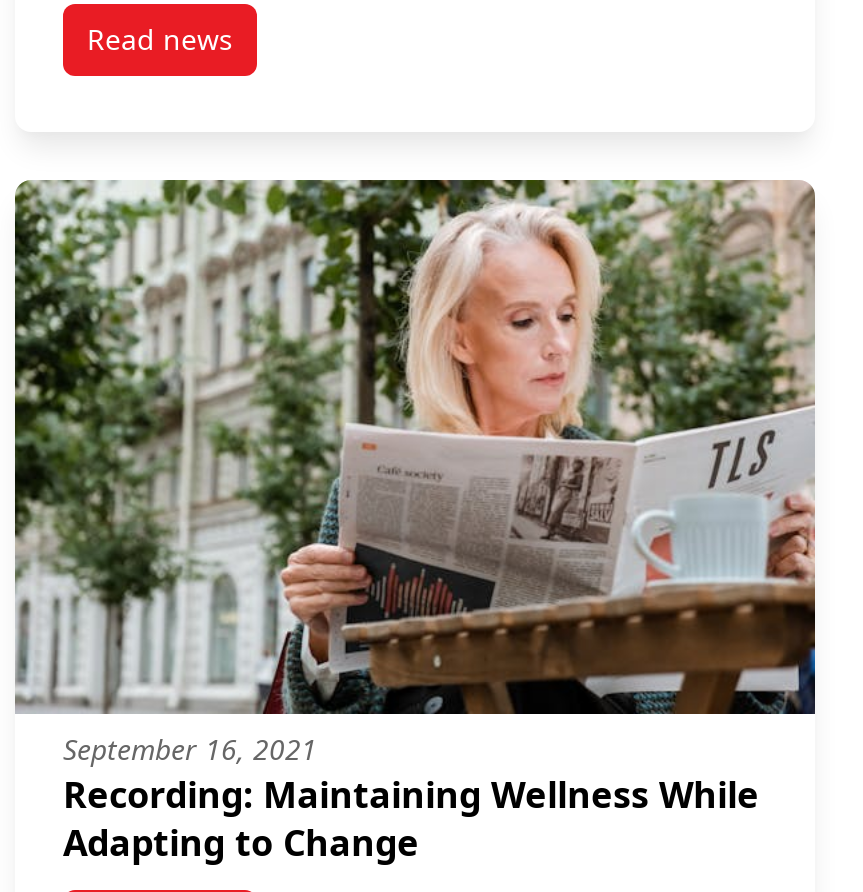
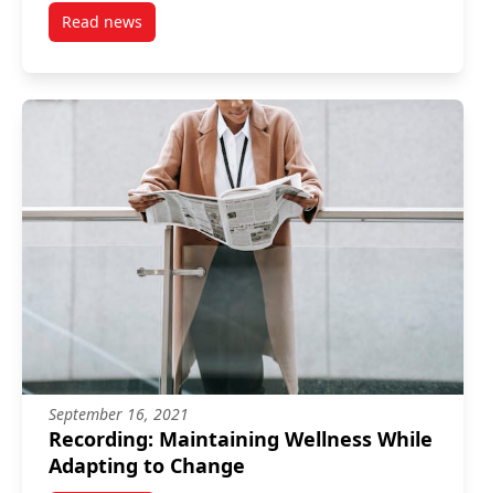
- [image]
+ [image]
